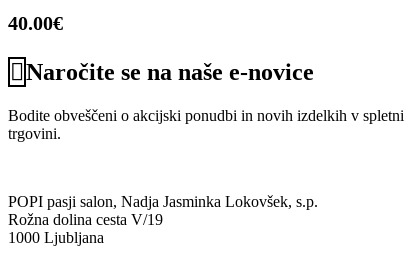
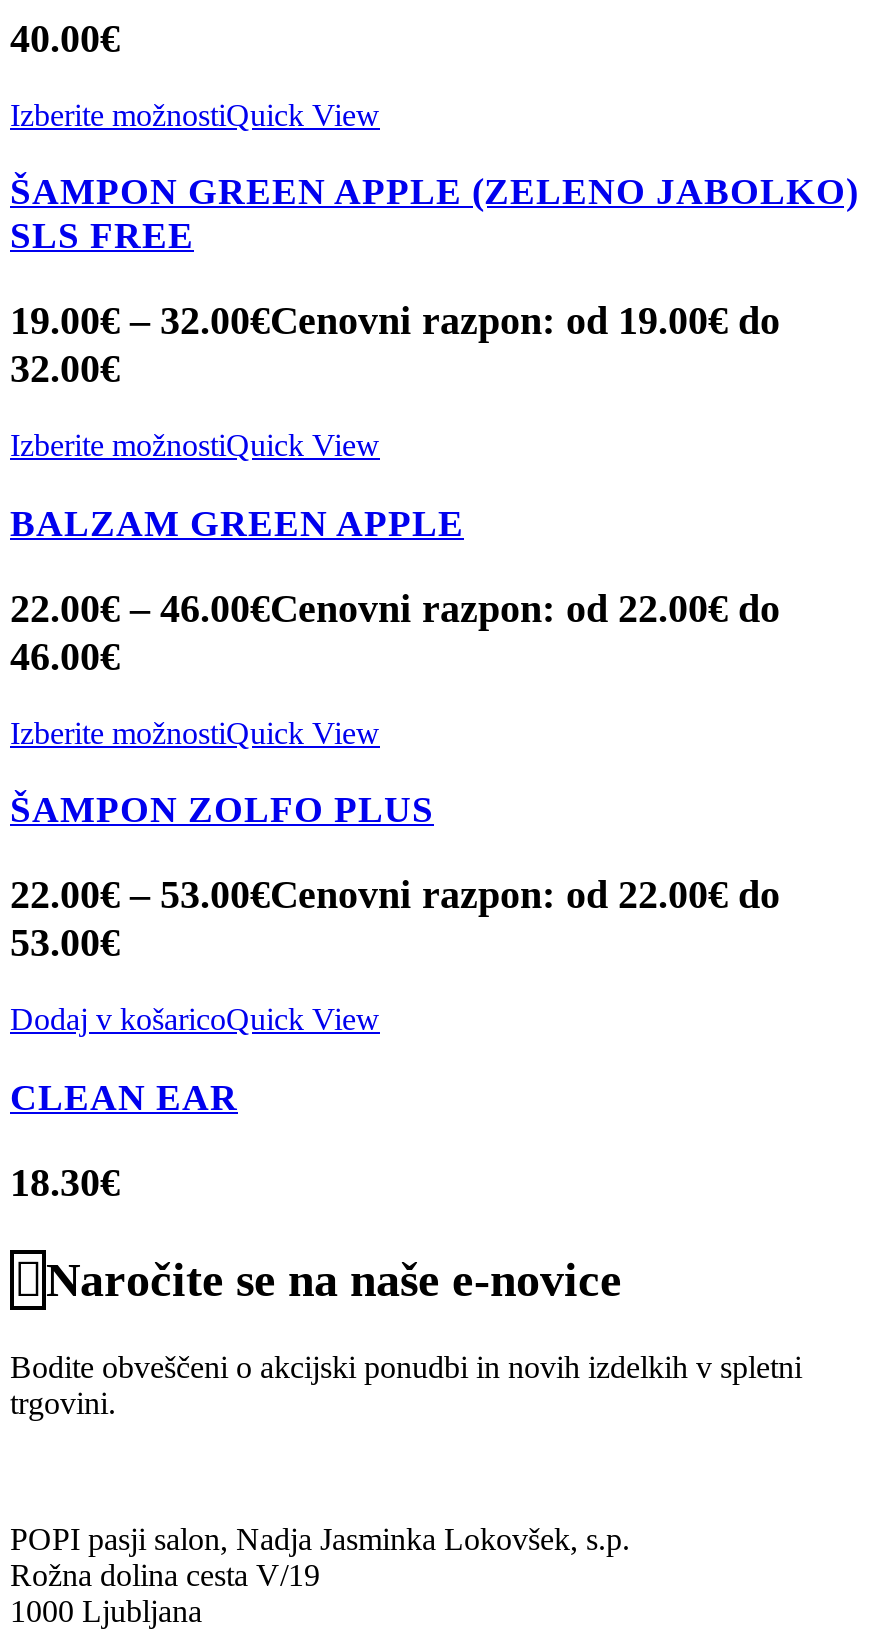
+ Izberite možnostiQuick View
+ ŠAMPON GREEN APPLE (ZELENO JABOLKO)
+ SLS FREE
+ 19.00€ – 32.00€Cenovni razpon: od 19.00€ do
+ 32.00€
+ Izberite možnostiQuick View
+ BALZAM GREEN APPLE
+ 22.00€ – 46.00€Cenovni razpon: od 22.00€ do
+ 46.00€
+ Izberite možnostiQuick View
+ ŠAMPON ZOLFO PLUS
+ 22.00€ – 53.00€Cenovni razpon: od 22.00€ do
+ 53.00€
+ Dodaj v košaricoQuick View
+ CLEAN EAR
+ 18.30€
